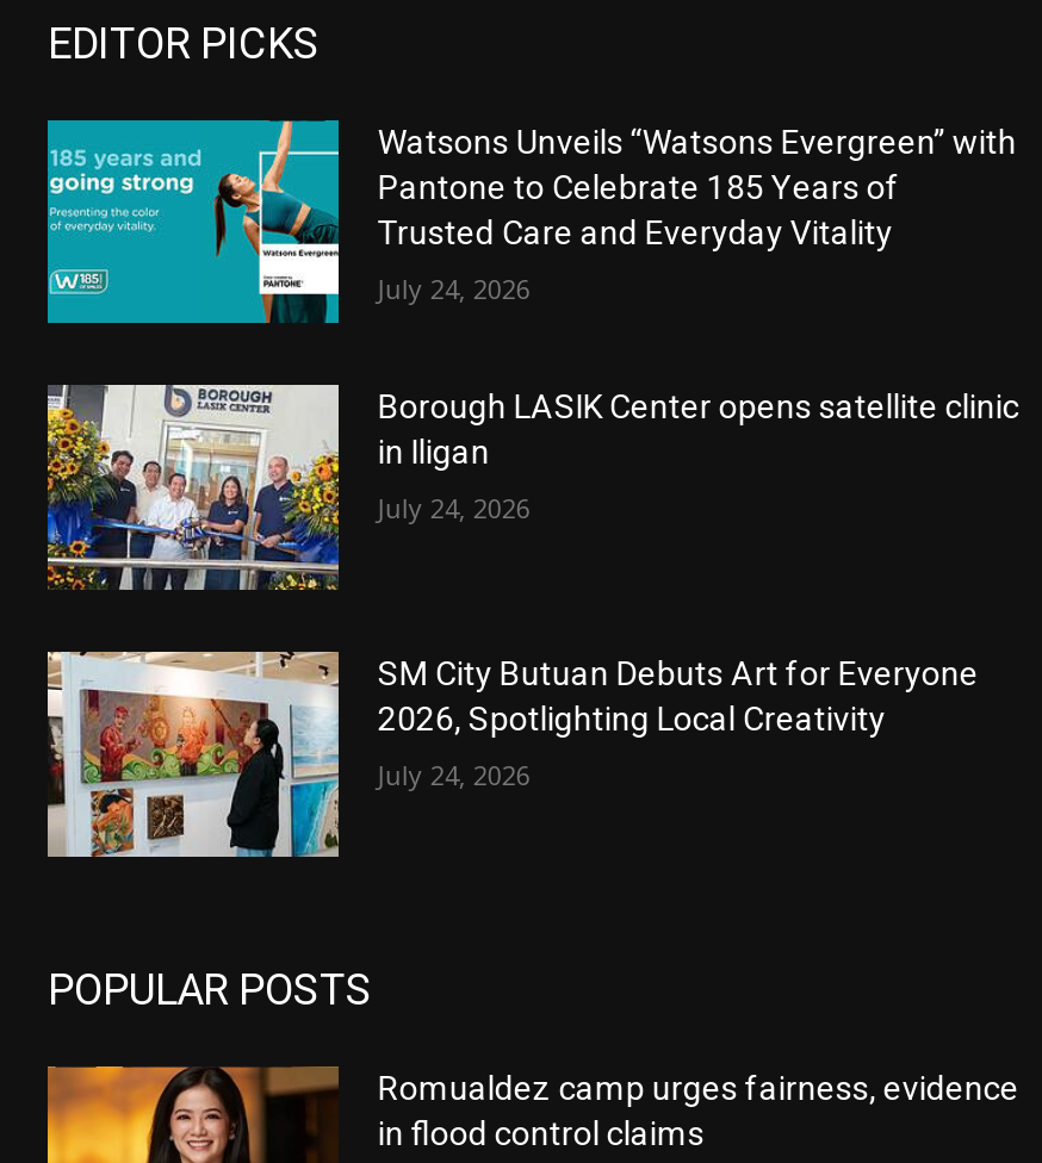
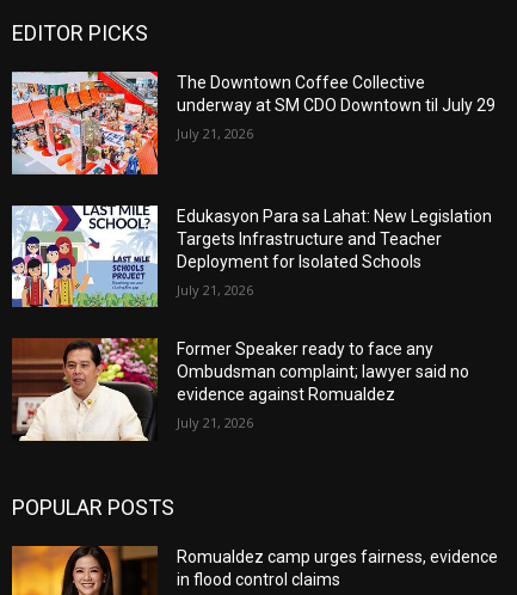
- [image]
- Watsons Unveils “Watsons Evergreen” with
- Pantone to Celebrate 185 Years of
- Trusted Care and Everyday Vitality
+ [image]
+ The Downtown Coffee Collective
+ underway at SM CDO Downtown til July 29

- July 24, 2026
+ July 21, 2026

- [image]
- Borough LASIK Center opens satellite clinic
- in Iligan
+ [image]
+ Edukasyon Para sa Lahat: New Legislation
+ Targets Infrastructure and Teacher
+ Deployment for Isolated Schools

- July 24, 2026
+ July 21, 2026

- [image]
- SM City Butuan Debuts Art for Everyone
- 2026, Spotlighting Local Creativity
+ [image]
+ Former Speaker ready to face any
+ Ombudsman complaint; lawyer said no
+ evidence against Romualdez

- July 24, 2026
+ July 21, 2026
